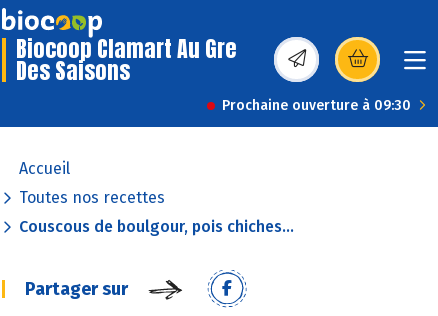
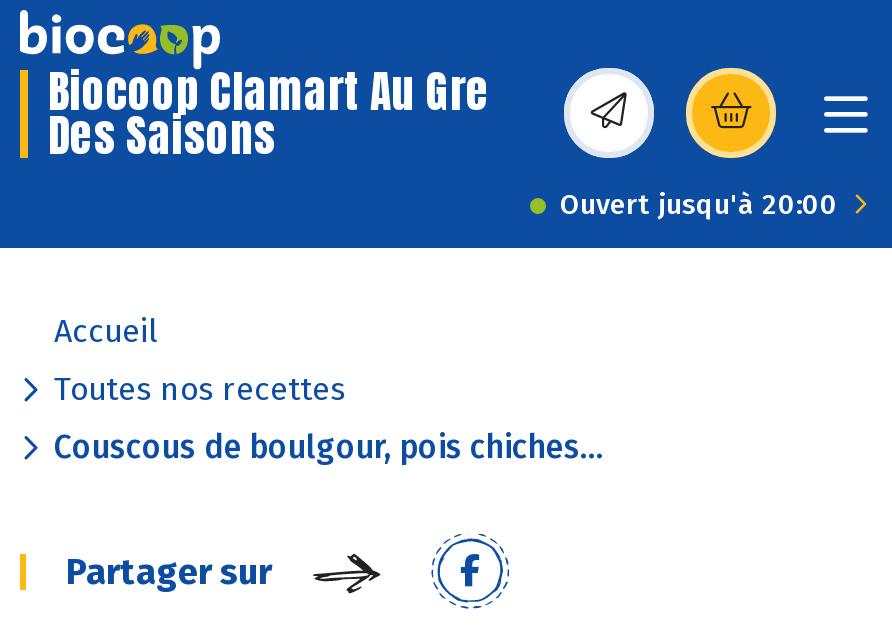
- Prochaine ouverture à 09:30
+ Ouvert jusqu'à 20:00
